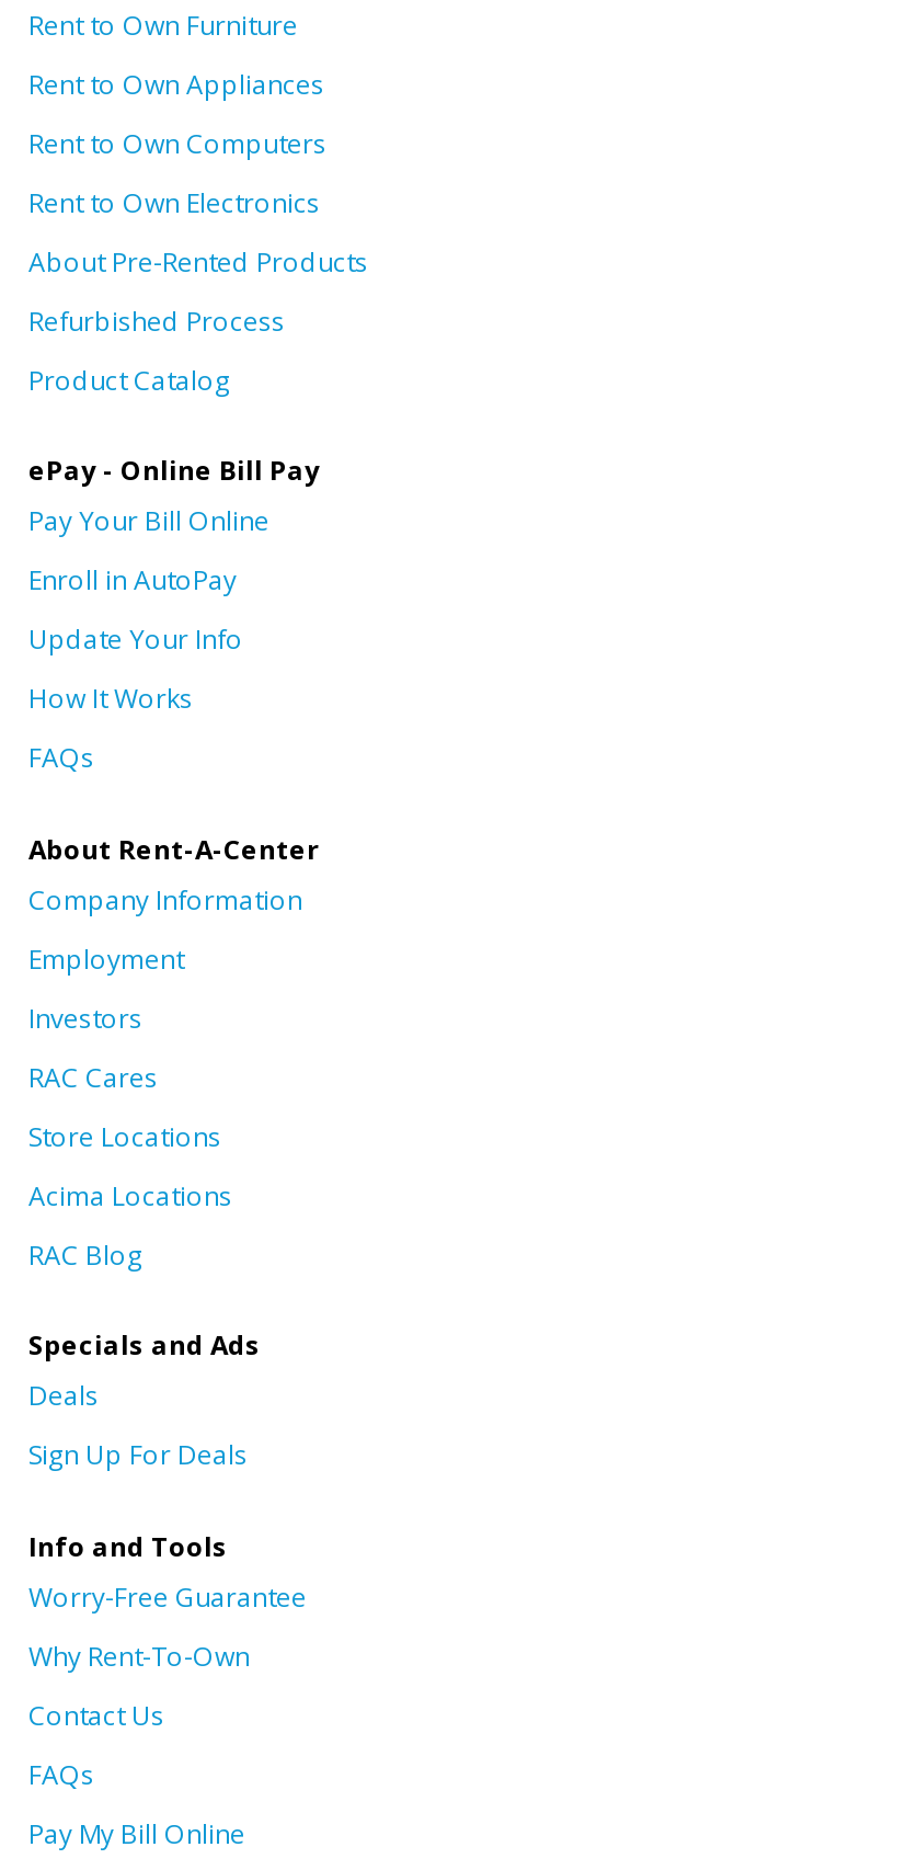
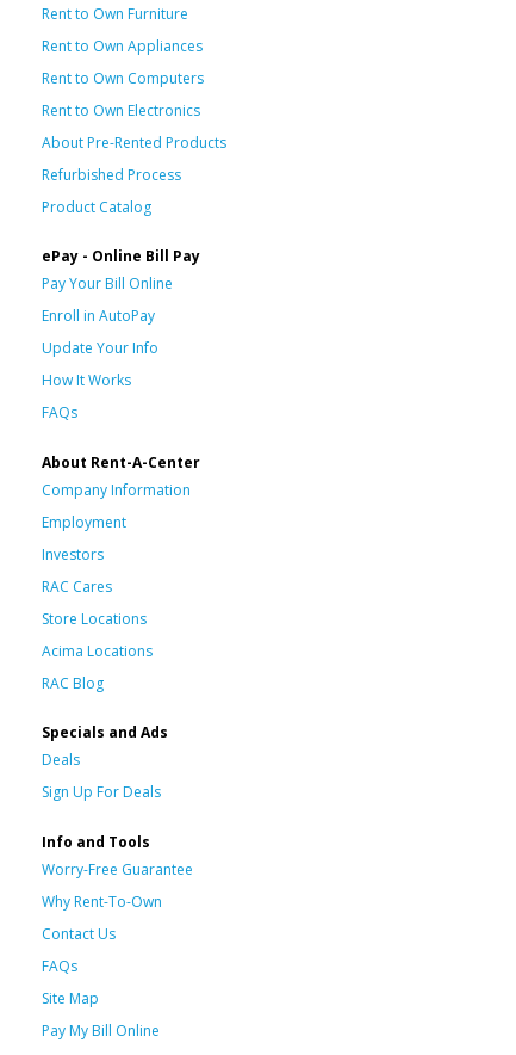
+ Site Map
